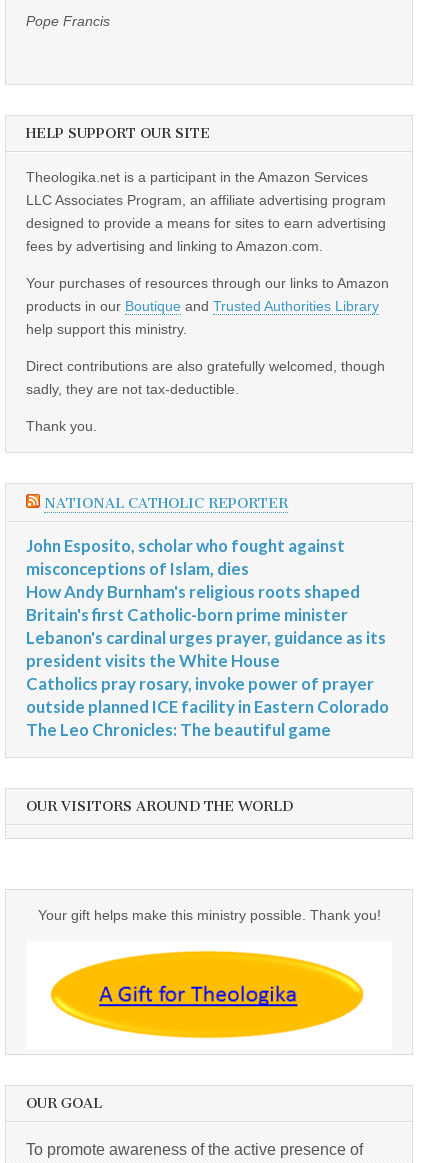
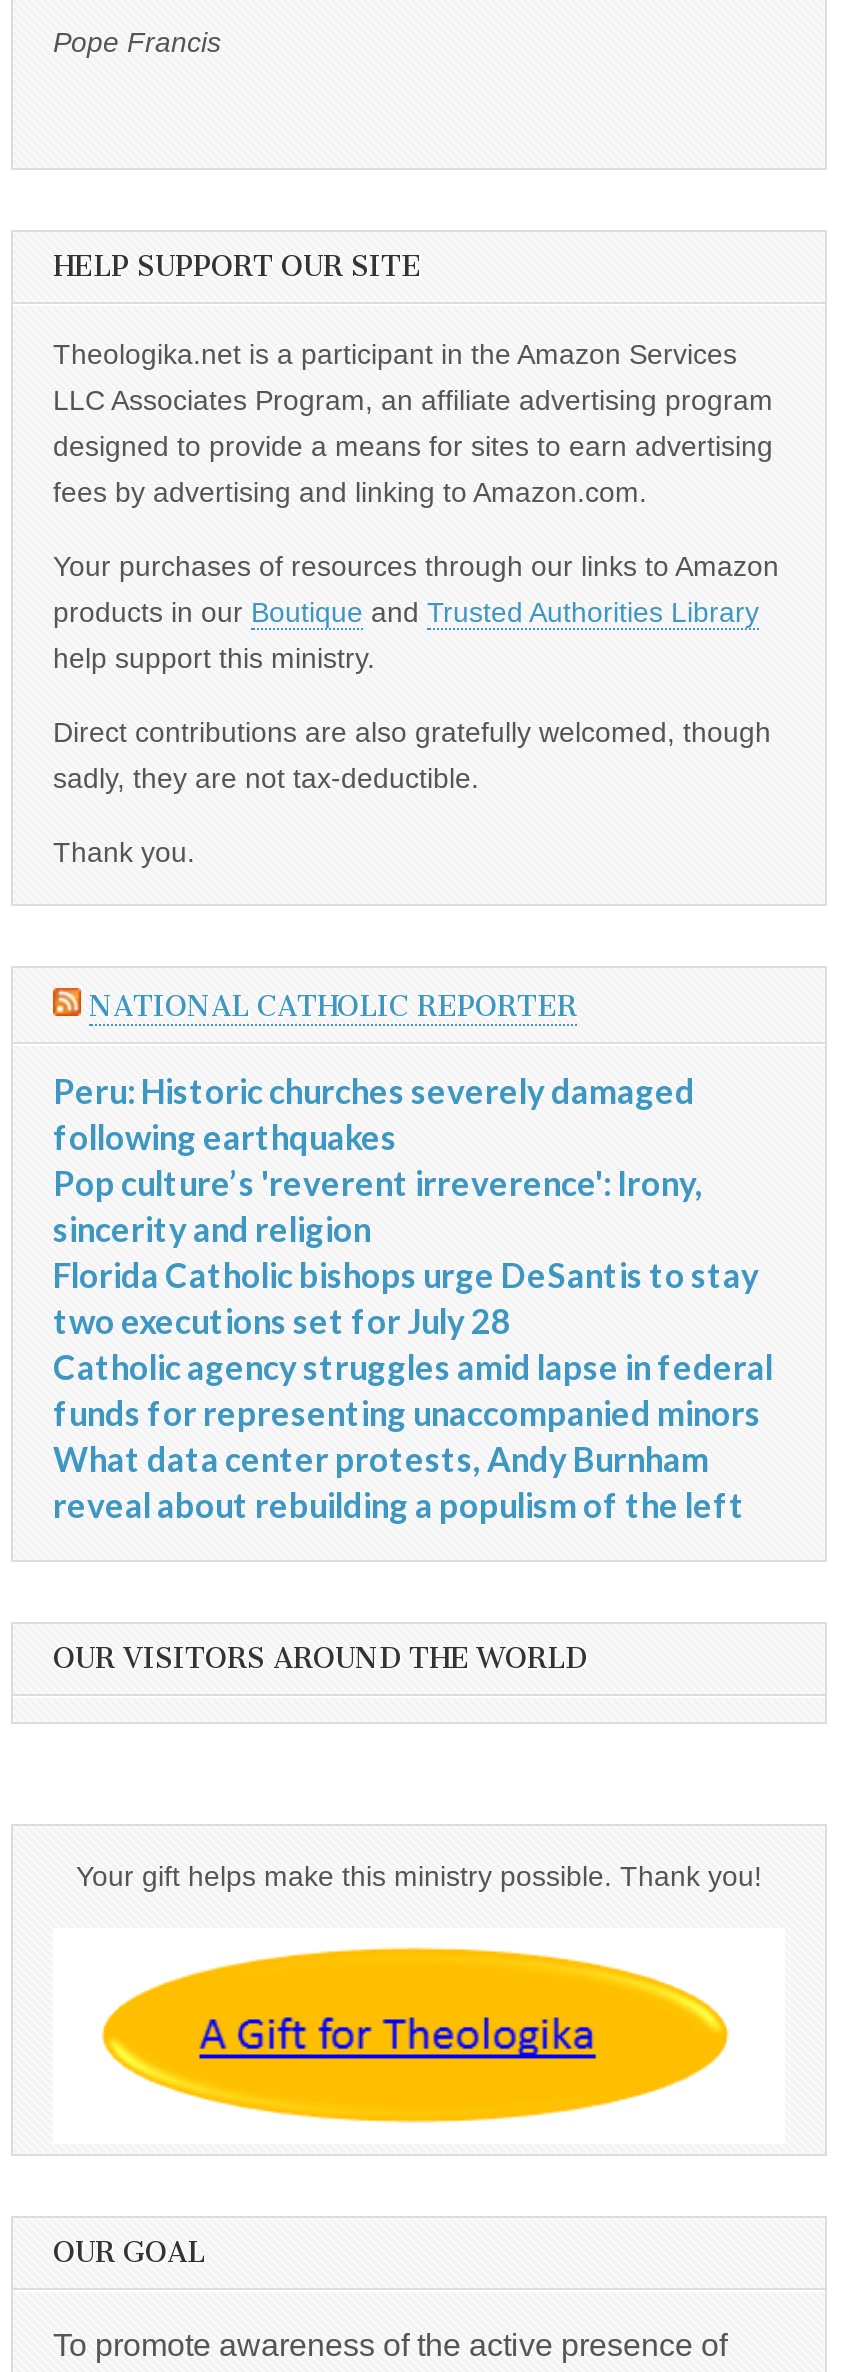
- John Esposito, scholar who fought against
- misconceptions of Islam, dies
- How Andy Burnham's religious roots shaped
- Britain's first Catholic-born prime minister
- Lebanon's cardinal urges prayer, guidance as its
- president visits the White House
- Catholics pray rosary, invoke power of prayer
- outside planned ICE facility in Eastern Colorado
- The Leo Chronicles: The beautiful game
+ Peru: Historic churches severely damaged
+ following earthquakes
+ Pop culture’s 'reverent irreverence': Irony,
+ sincerity and religion
+ Florida Catholic bishops urge DeSantis to stay
+ two executions set for July 28
+ Catholic agency struggles amid lapse in federal
+ funds for representing unaccompanied minors
+ What data center protests, Andy Burnham
+ reveal about rebuilding a populism of the left
